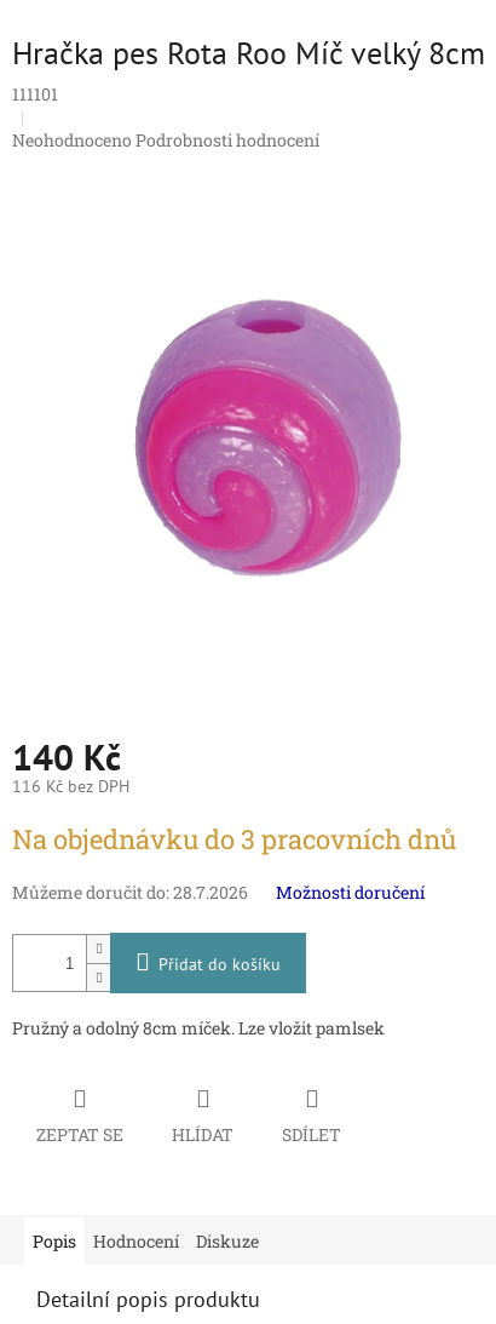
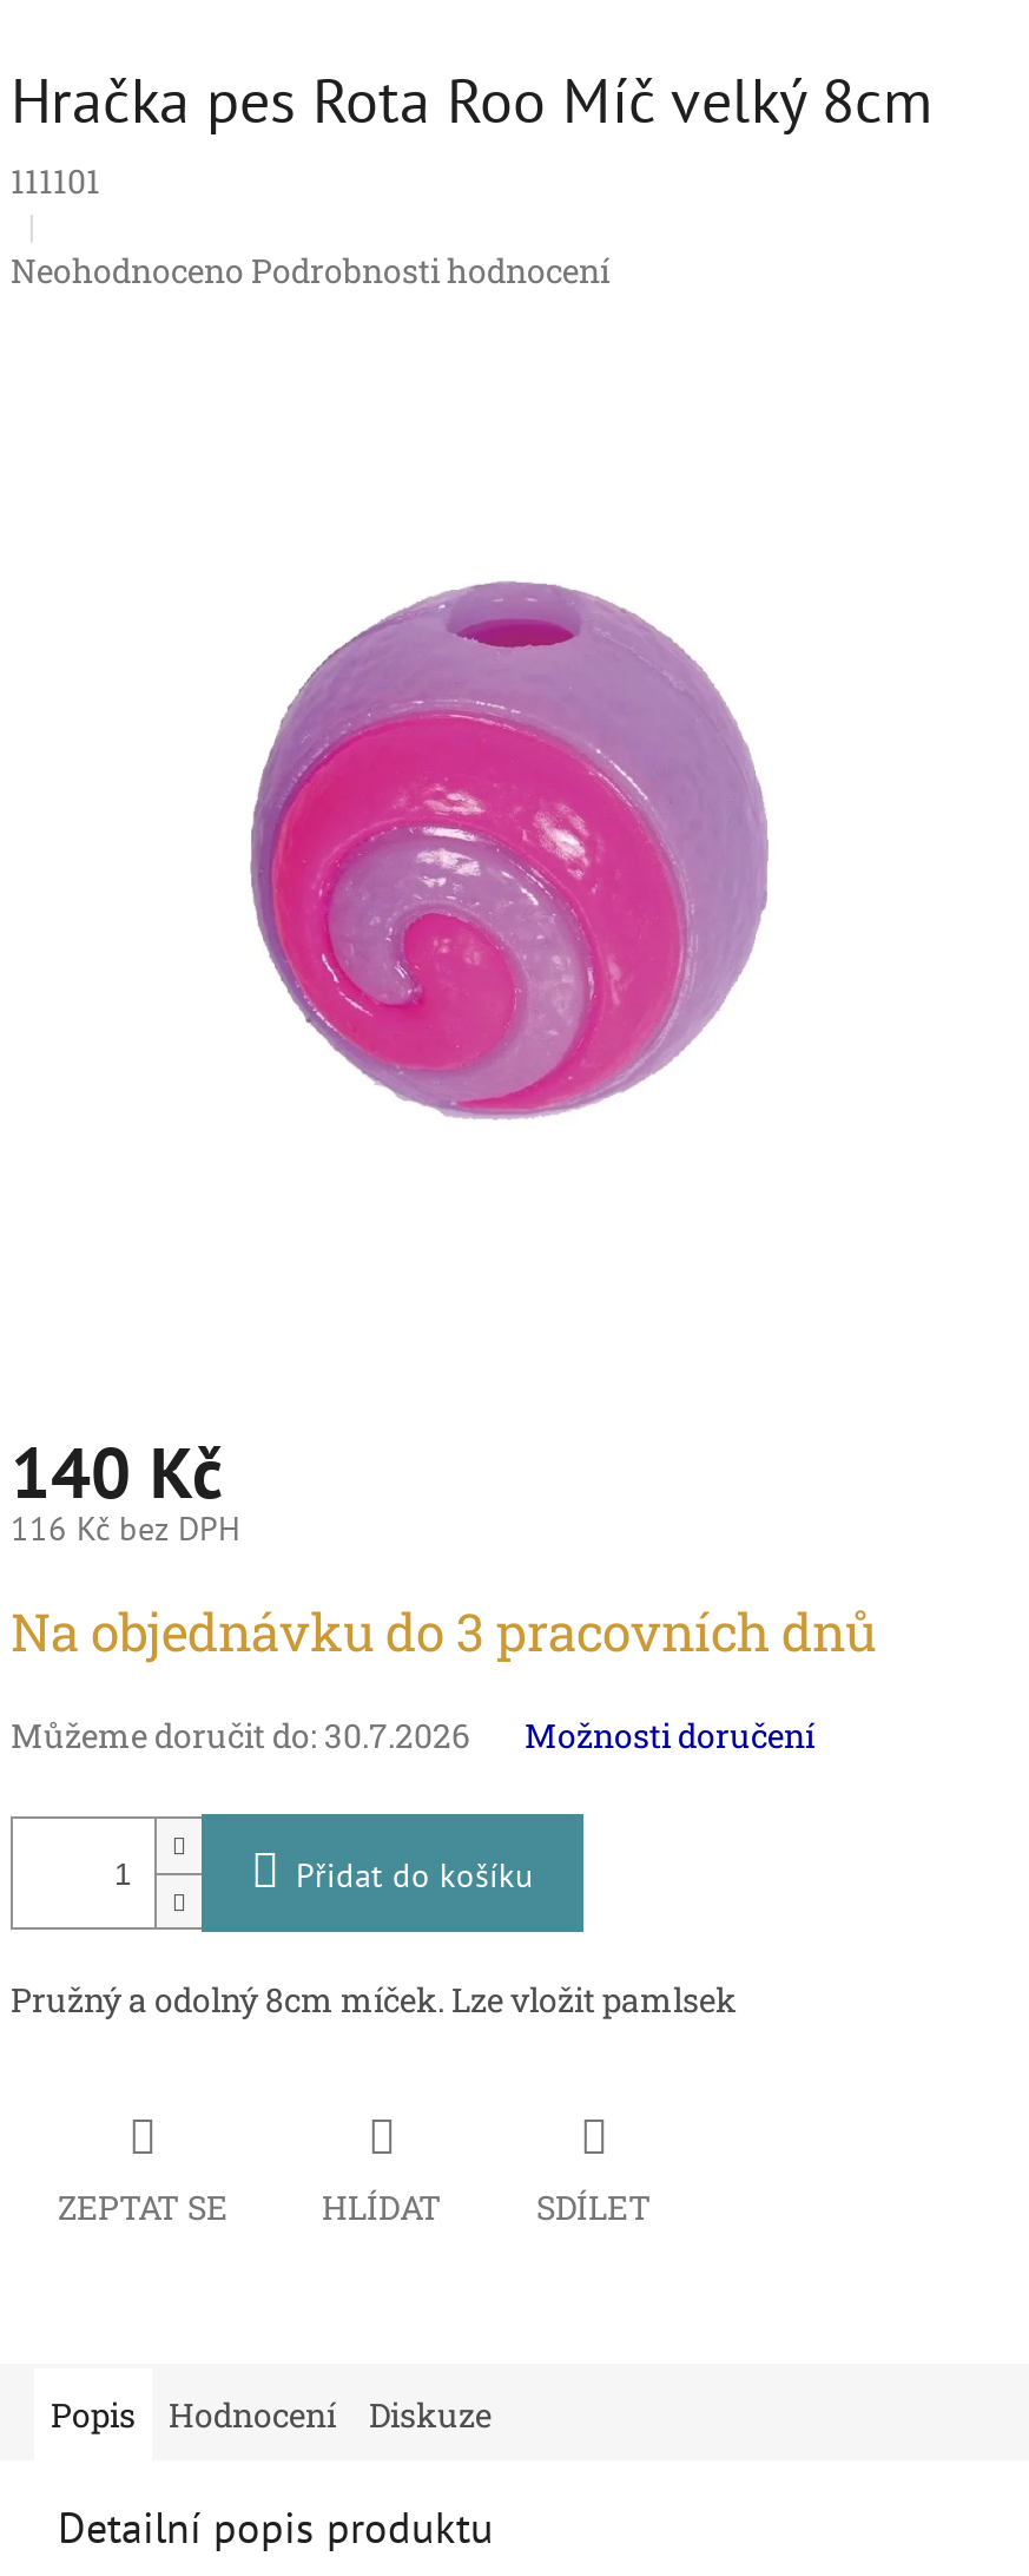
- Můžeme doručit do: 28.7.2026
+ Můžeme doručit do: 30.7.2026
